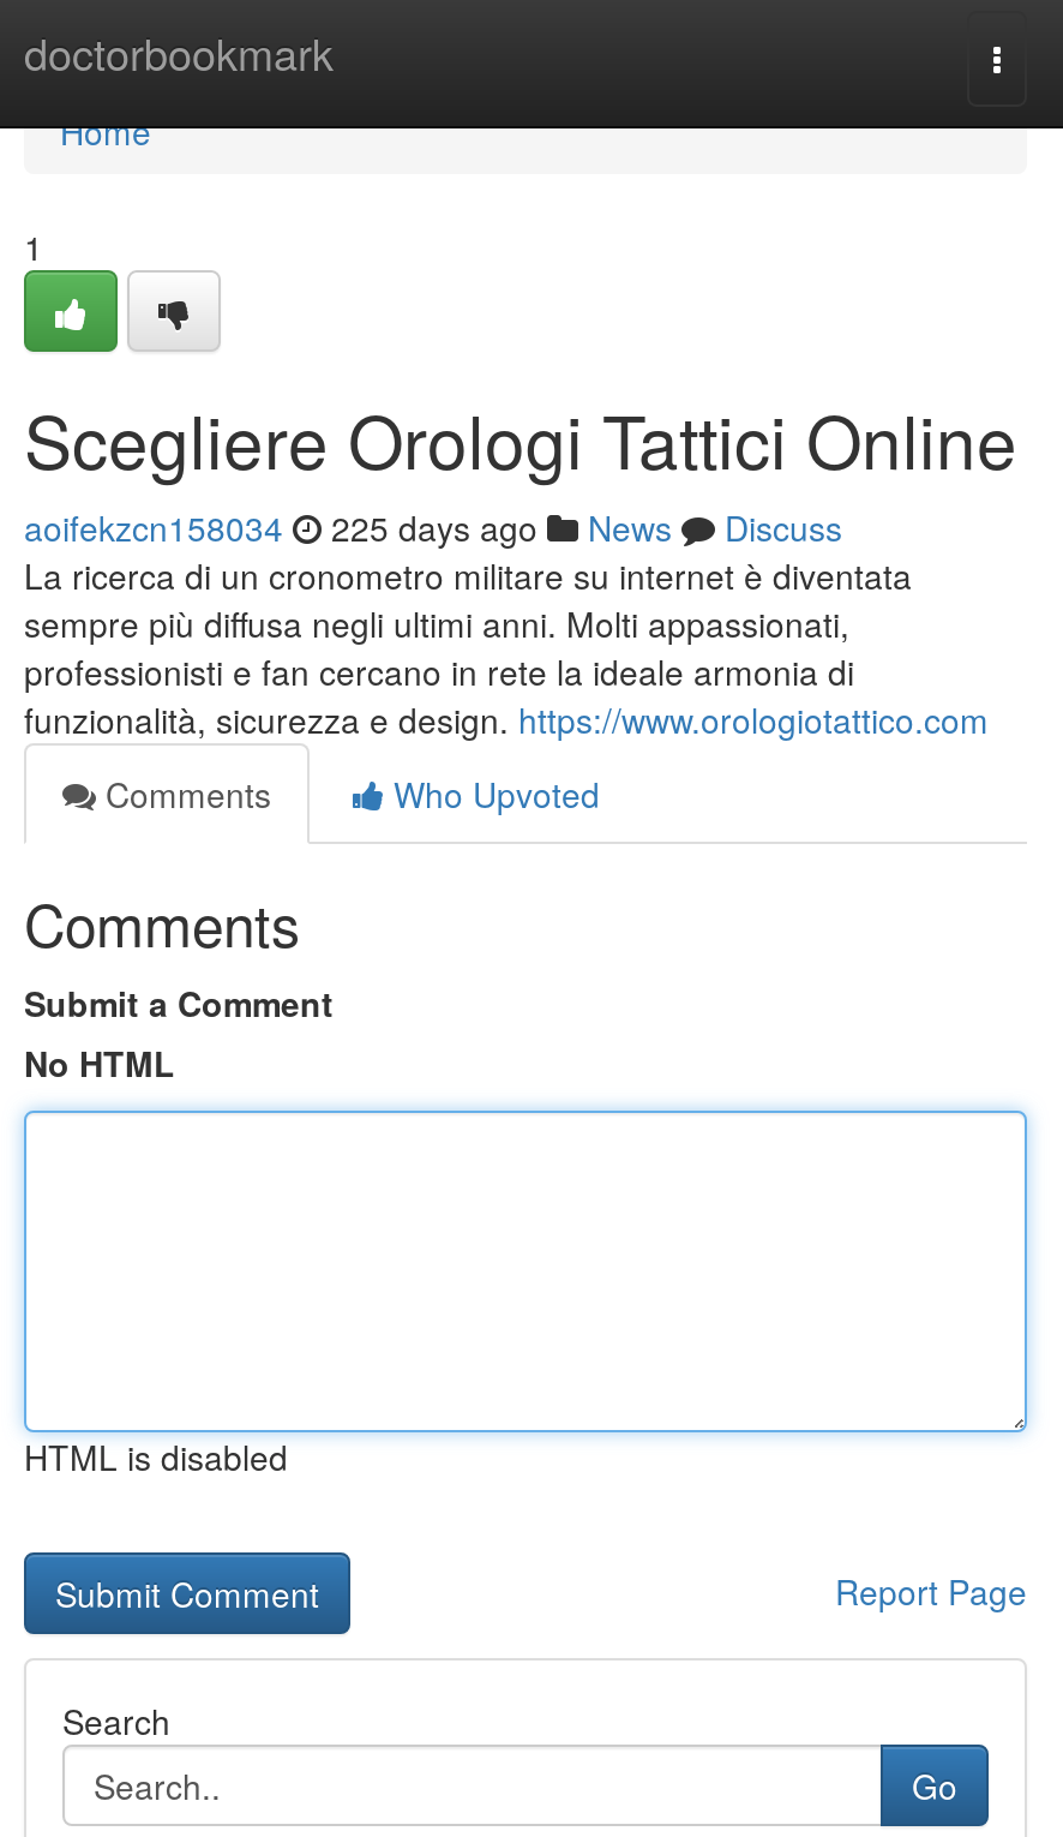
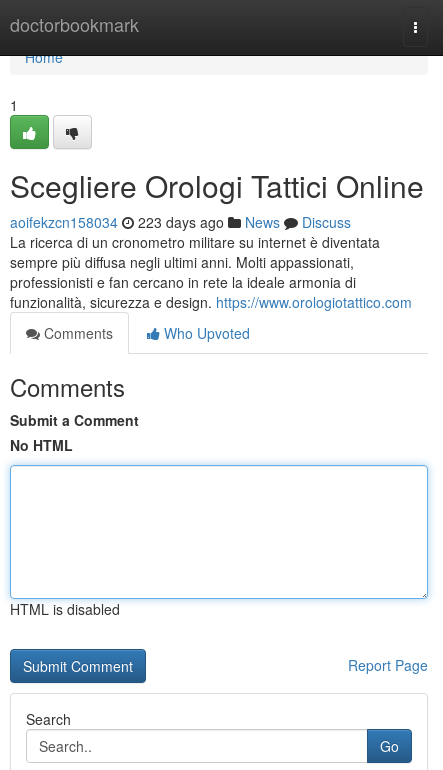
- aoifekzcn158034 225 days ago News Discuss
+ aoifekzcn158034 223 days ago News Discuss
